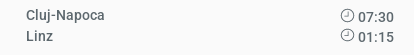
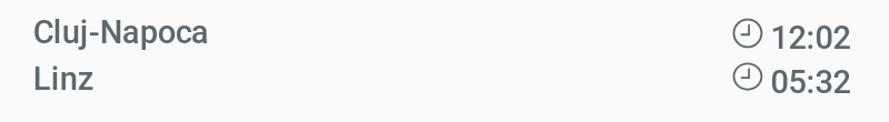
- 07:30
- 01:15
+ 12:02
+ 05:32
